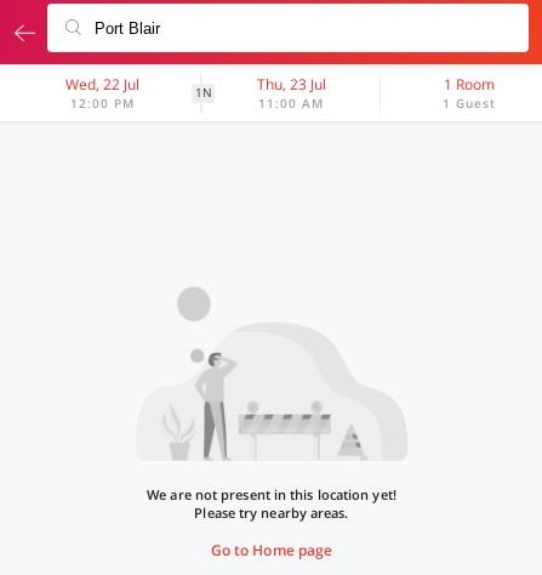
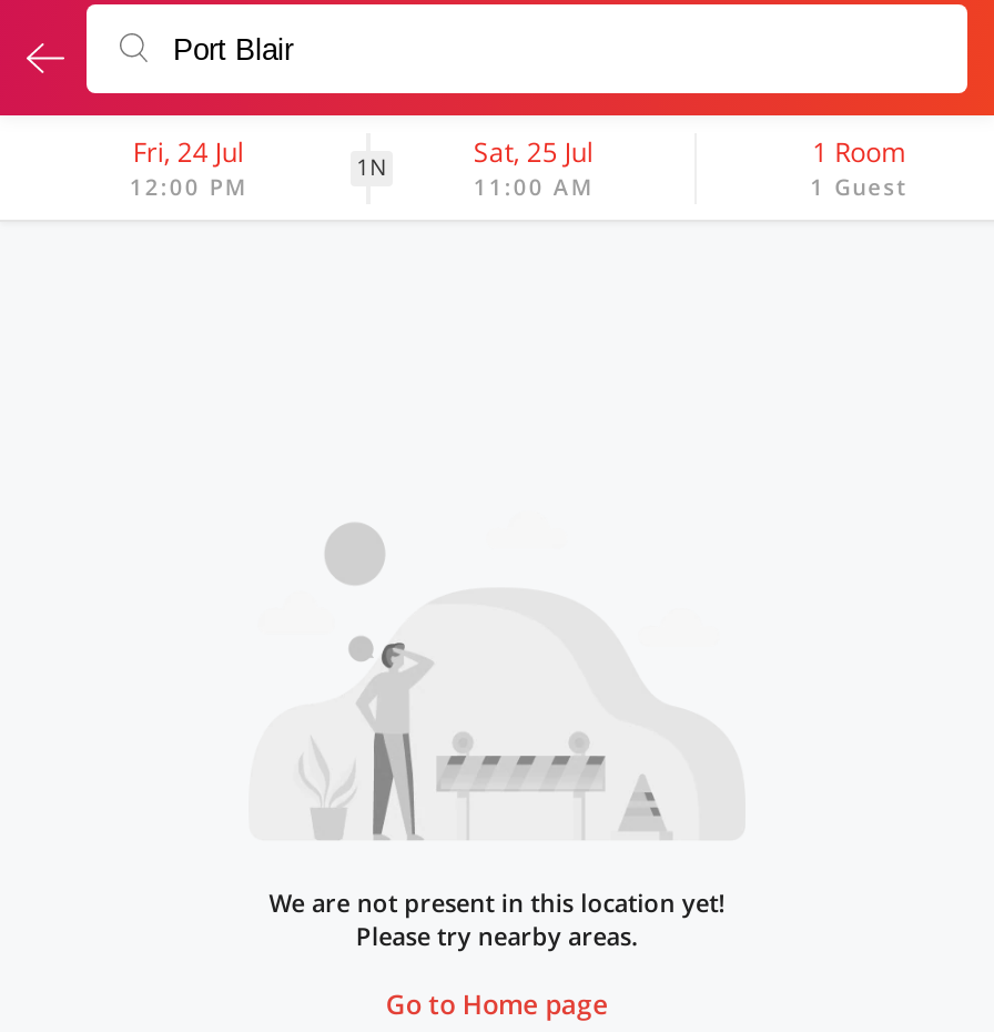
- Wed, 22 Jul
+ Fri, 24 Jul

- Thu, 23 Jul
+ Sat, 25 Jul
